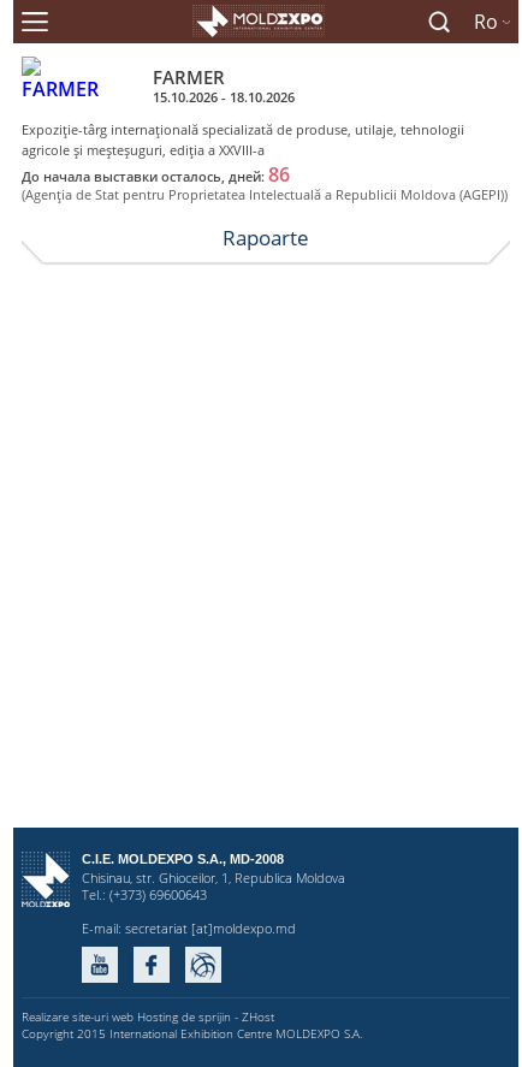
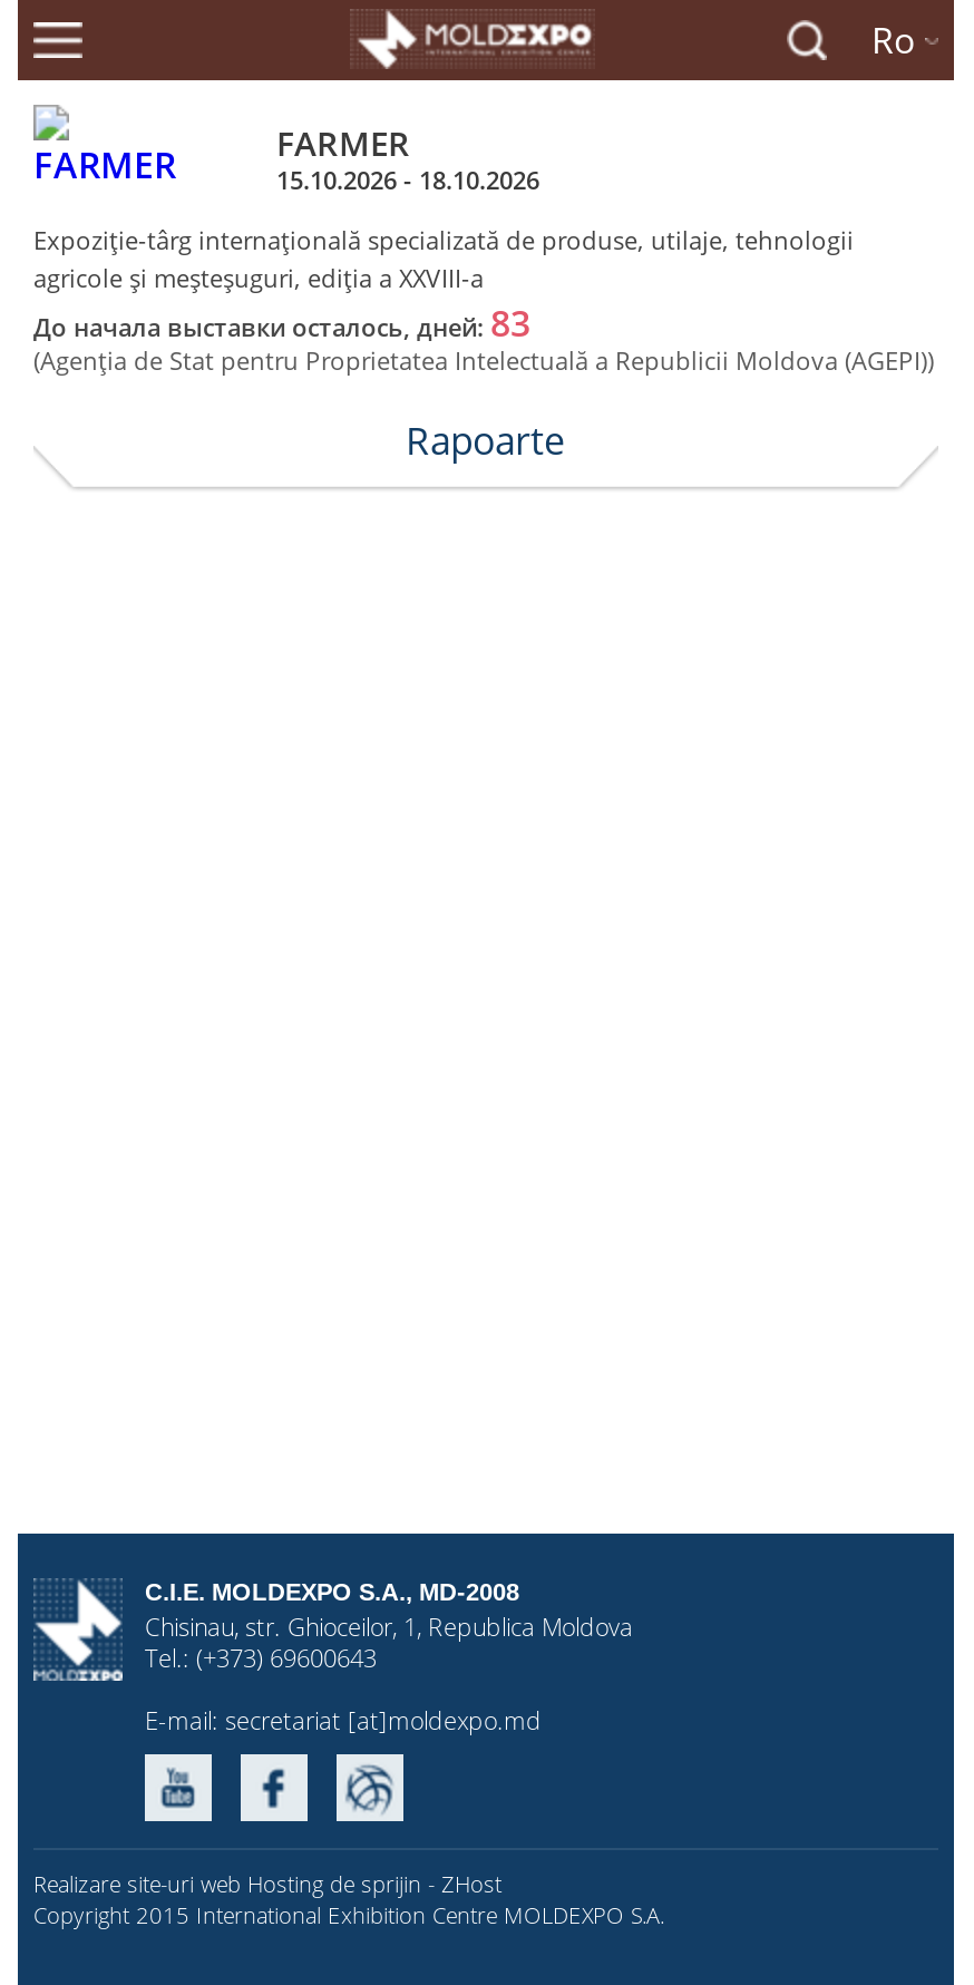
- До начала выставки осталось, дней: 86
+ До начала выставки осталось, дней: 83
